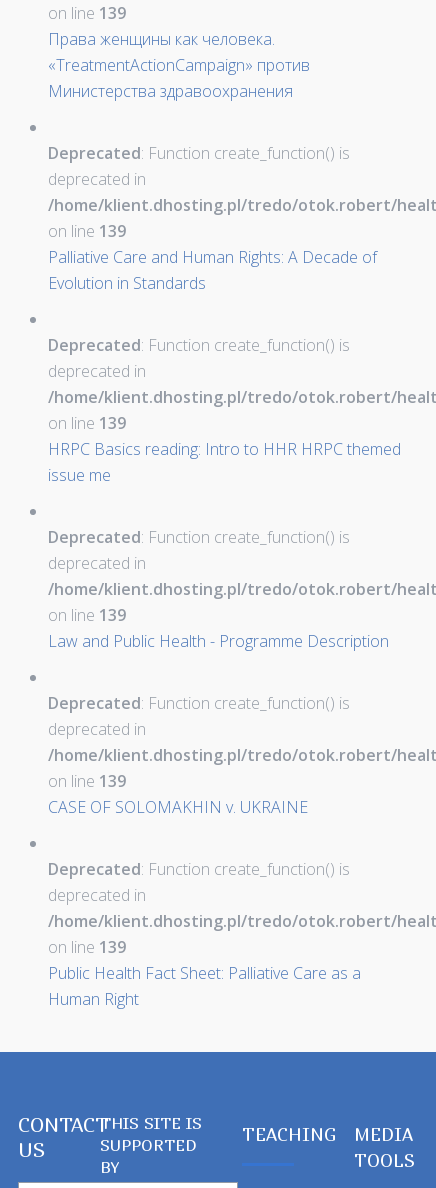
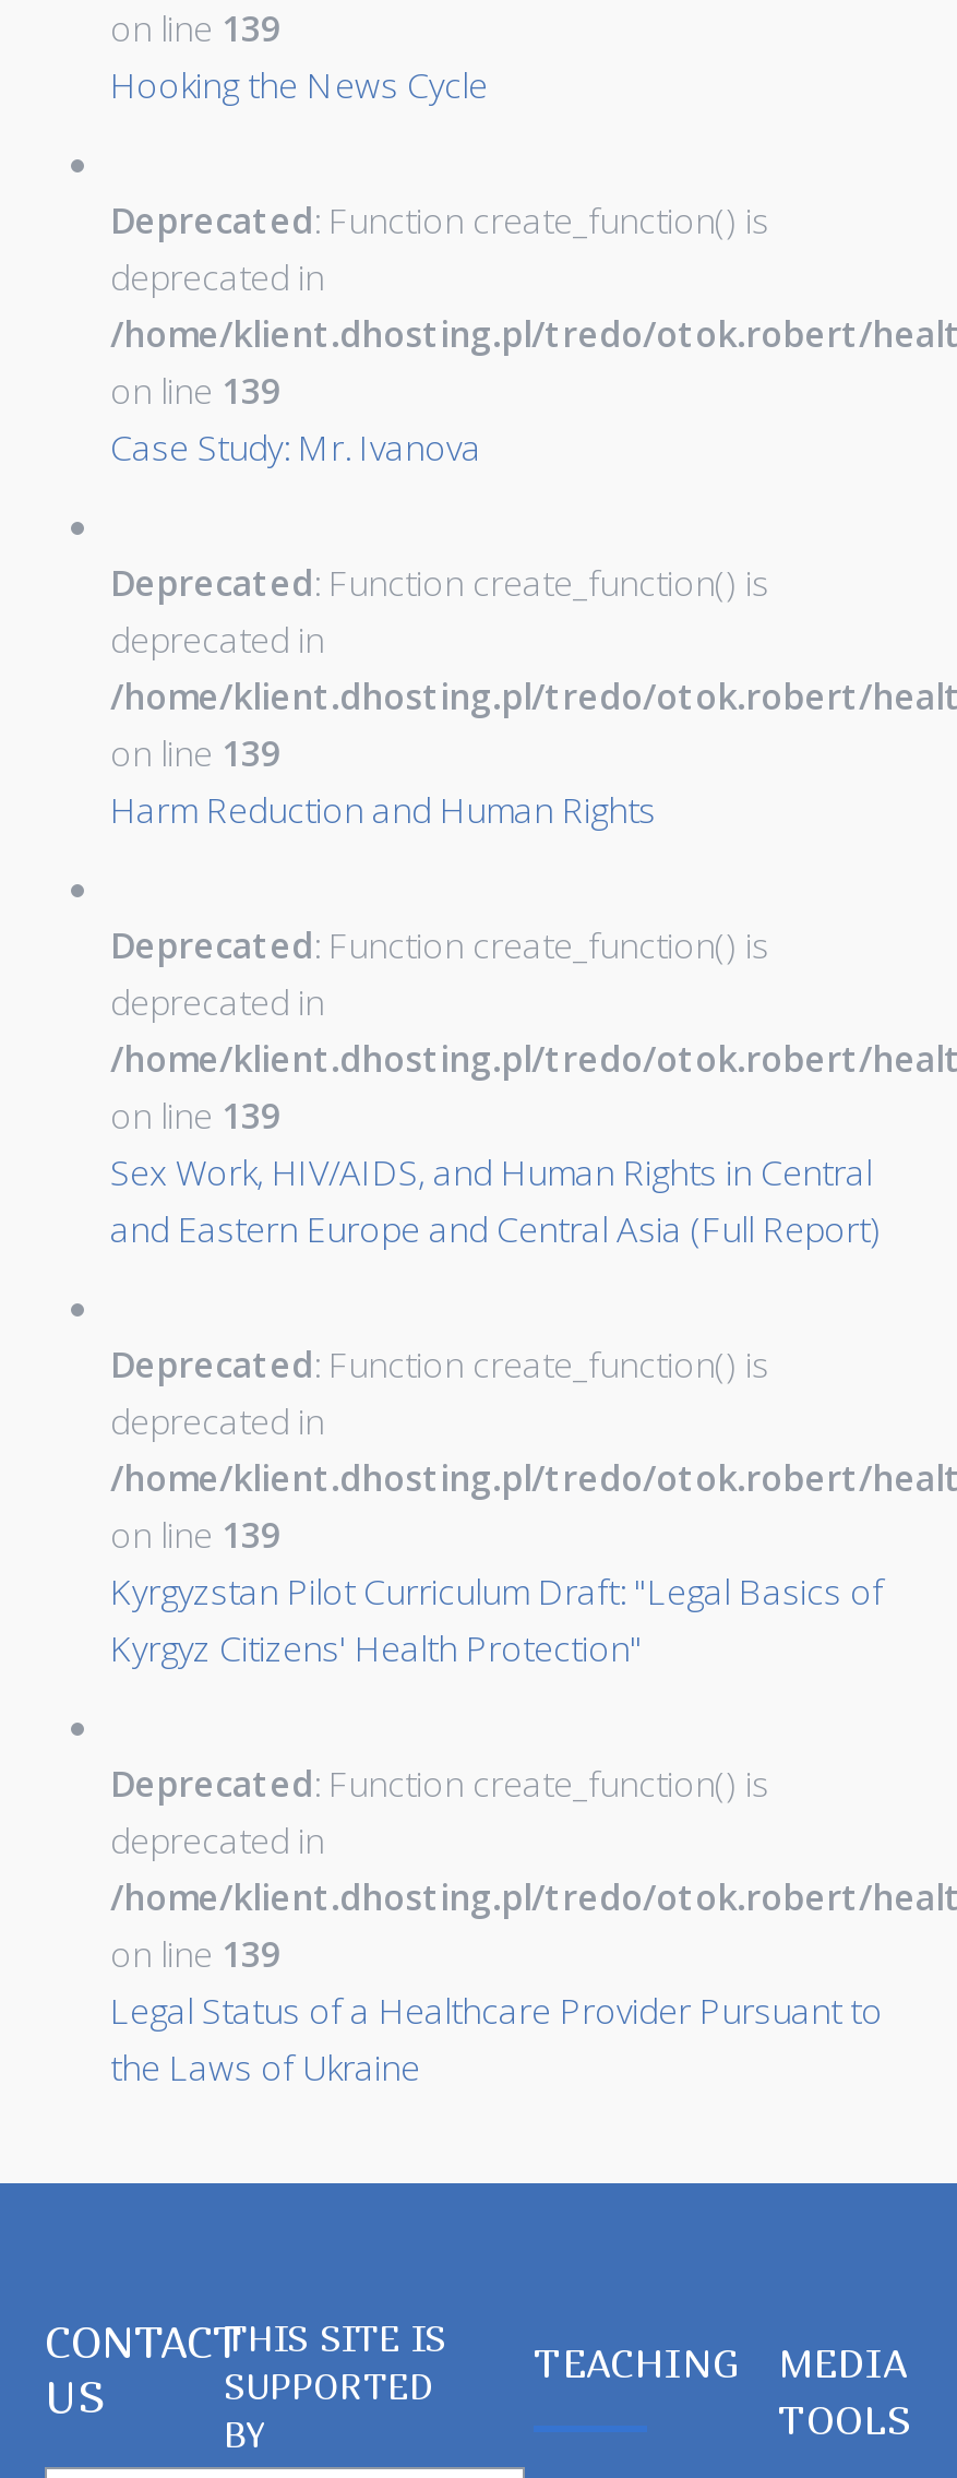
- Права женщины как человека.
- «TreatmentActionCampaign» против
- Министерства здравоохранения
+ Hooking the News Cycle

- Palliative Care and Human Rights: A Decade of
- Evolution in Standards
+ Case Study: Mr. Ivanova

moved up: Deprecated: Function create_function() is | deprecated in | on line 139

- HRPC Basics reading: Intro to HHR HRPC themed
- issue me
+ Harm Reduction and Human Rights

moved up: Deprecated: Function create_function() is | deprecated in | on line 139

- Law and Public Health - Programme Description
+ Sex Work, HIV/AIDS, and Human Rights in Central
+ and Eastern Europe and Central Asia (Full Report)

moved up: Deprecated: Function create_function() is | deprecated in | on line 139

- CASE OF SOLOMAKHIN v. UKRAINE
+ Kyrgyzstan Pilot Curriculum Draft: "Legal Basics of
+ Kyrgyz Citizens' Health Protection"

- Public Health Fact Sheet: Palliative Care as a
- Human Right
+ Legal Status of a Healthcare Provider Pursuant to
+ the Laws of Ukraine
